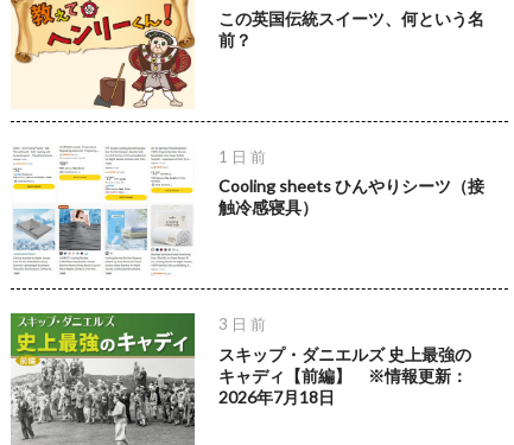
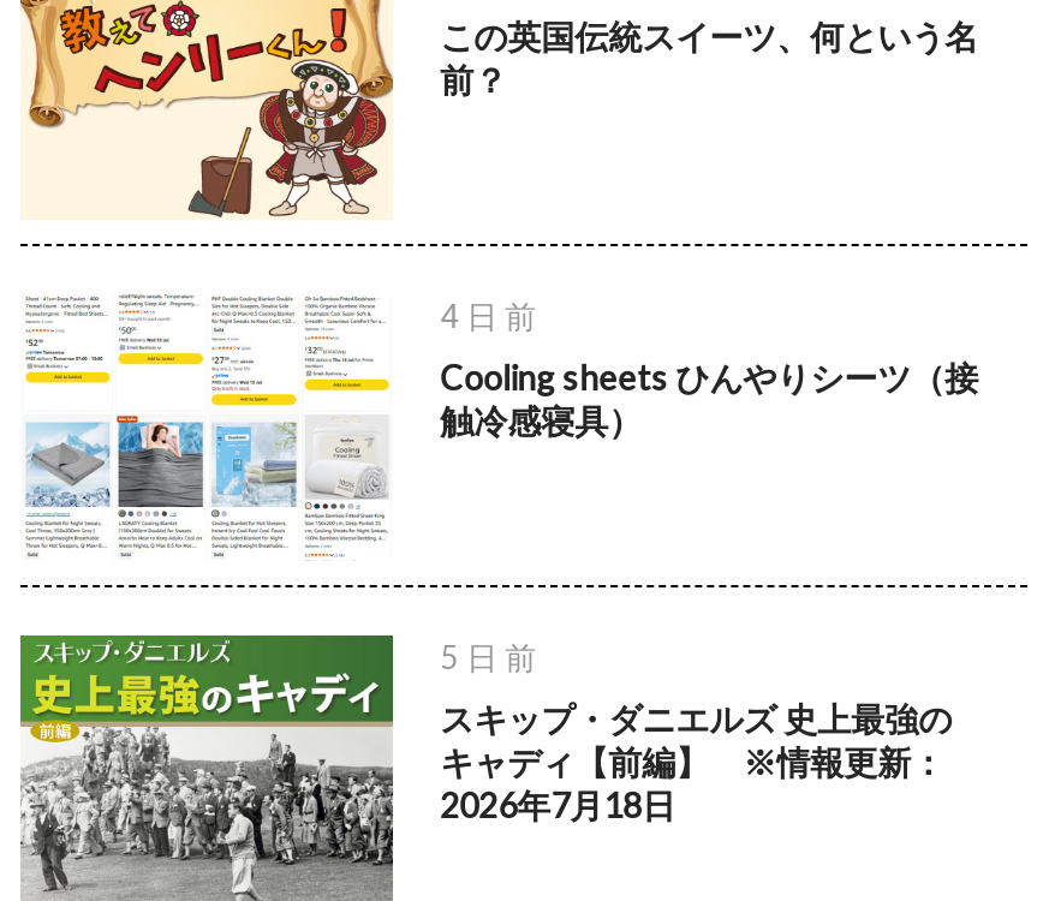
- 1 日 前
+ 4 日 前

- 3 日 前
+ 5 日 前
